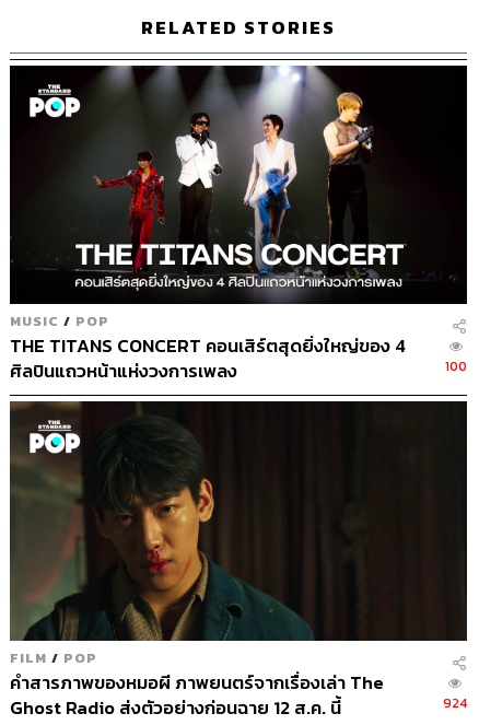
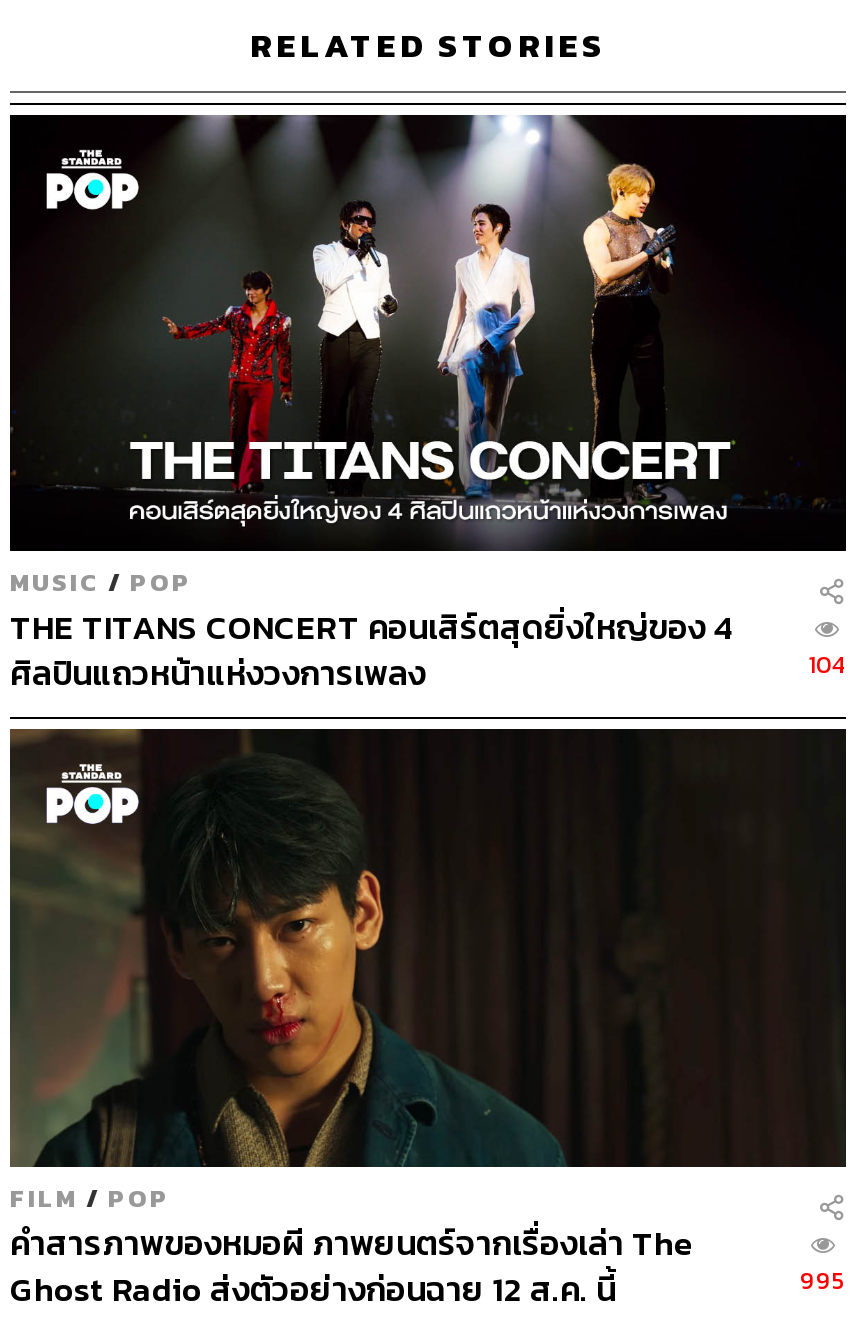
- 100
+ 104

- 924
+ 995
